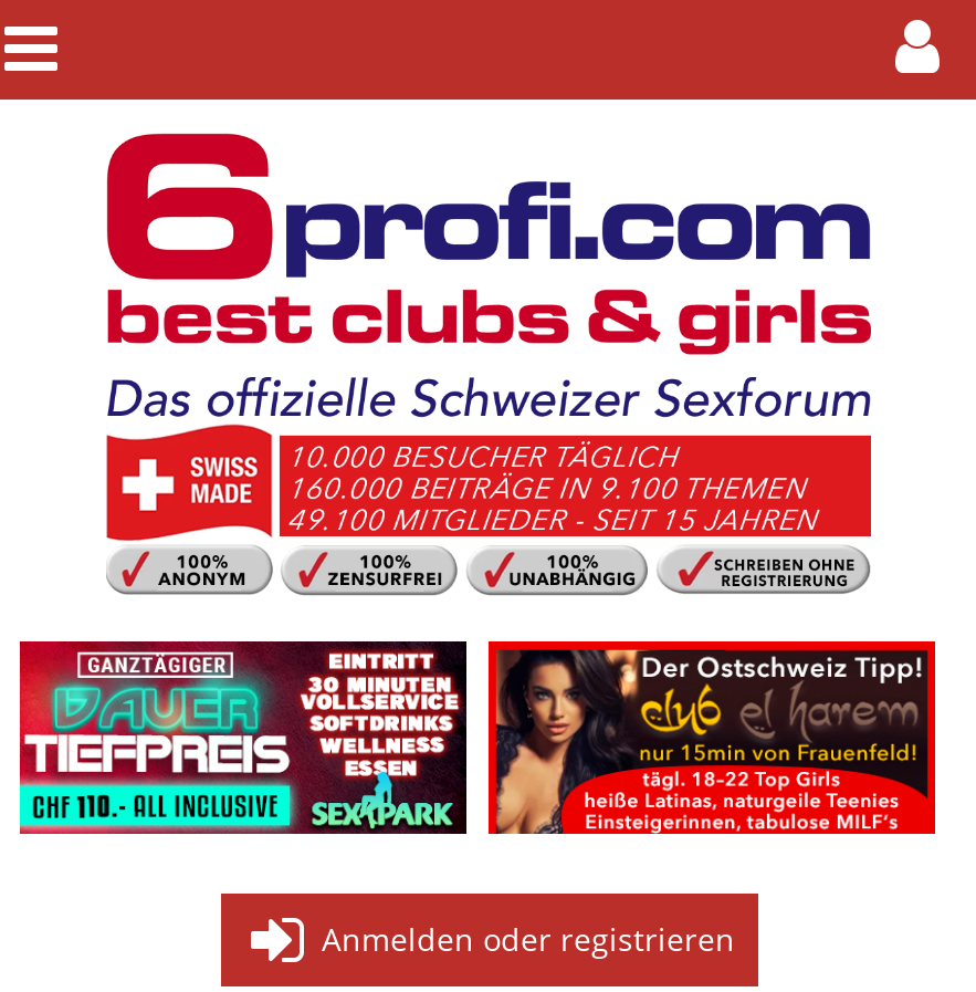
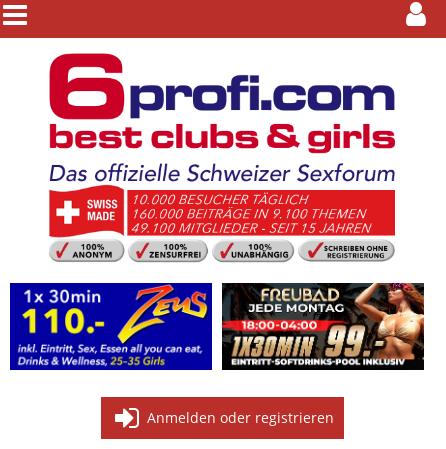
- [image]
+ [image]

- [image]
+ [image]
